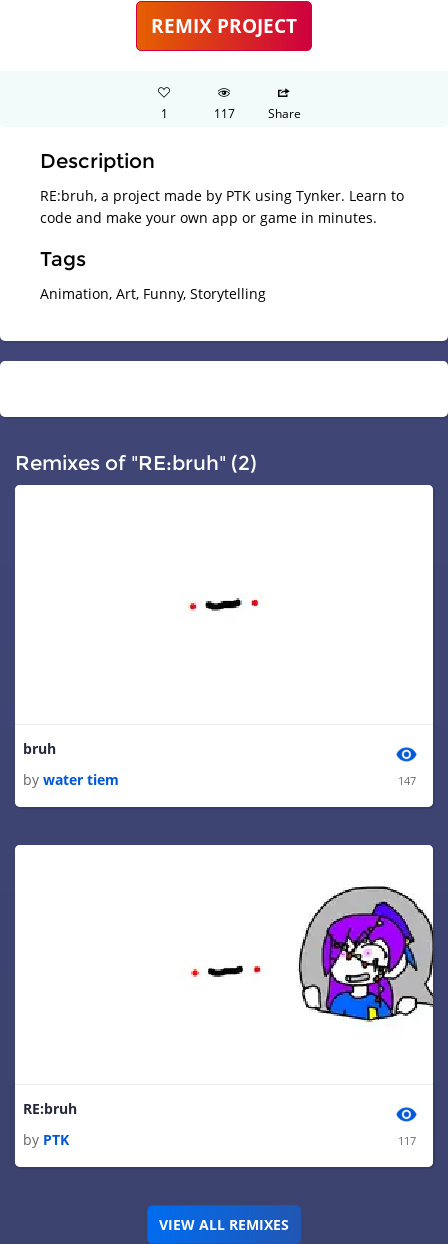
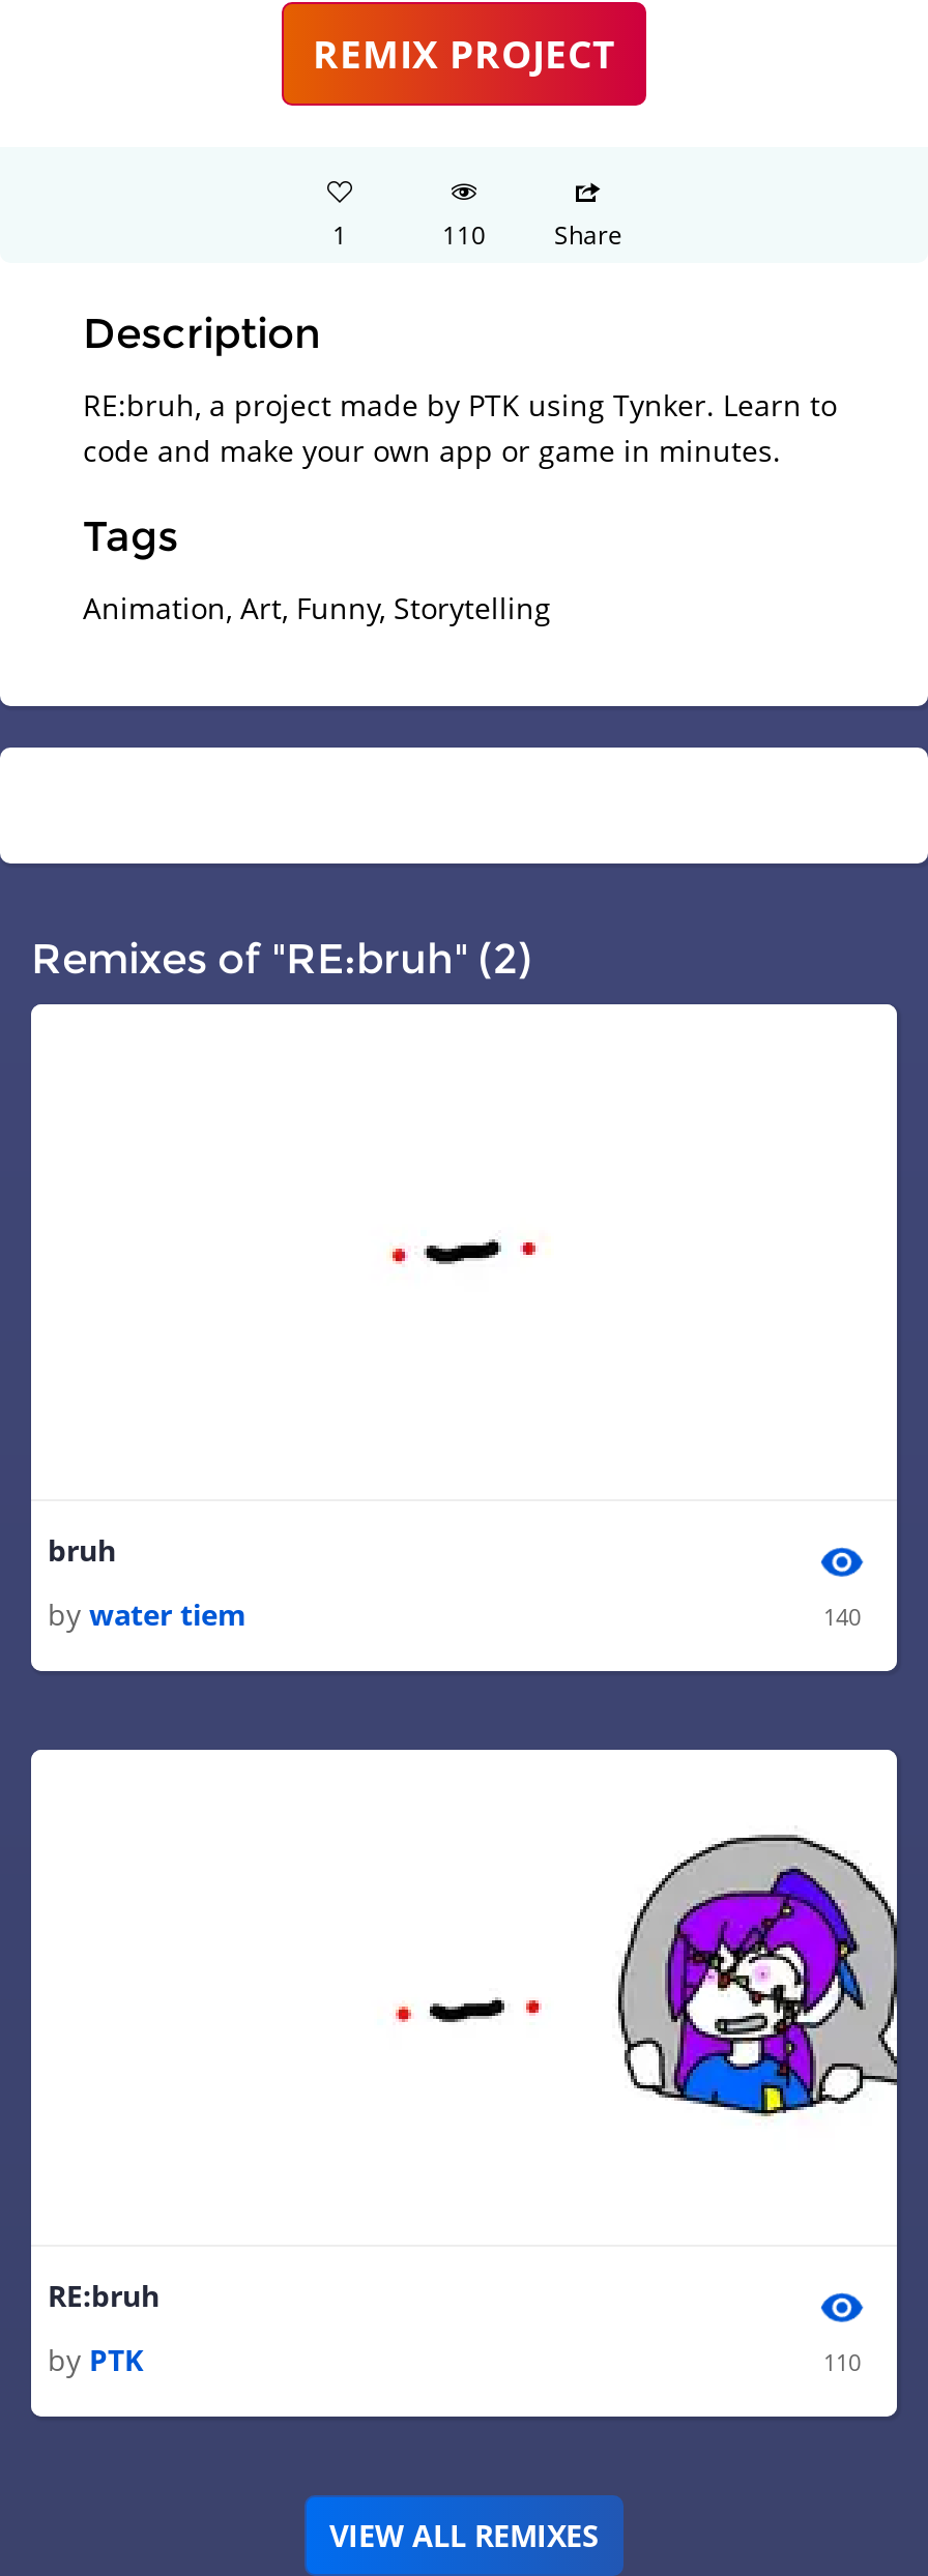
- 117 Share
+ 110 Share

- 147
+ 140

- 117
+ 110
